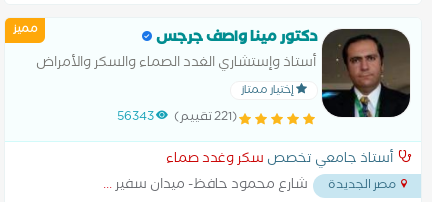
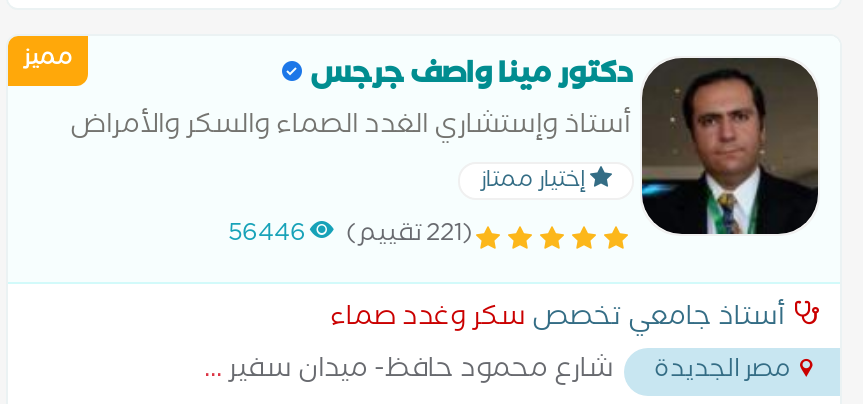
- 56343
+ 56446
